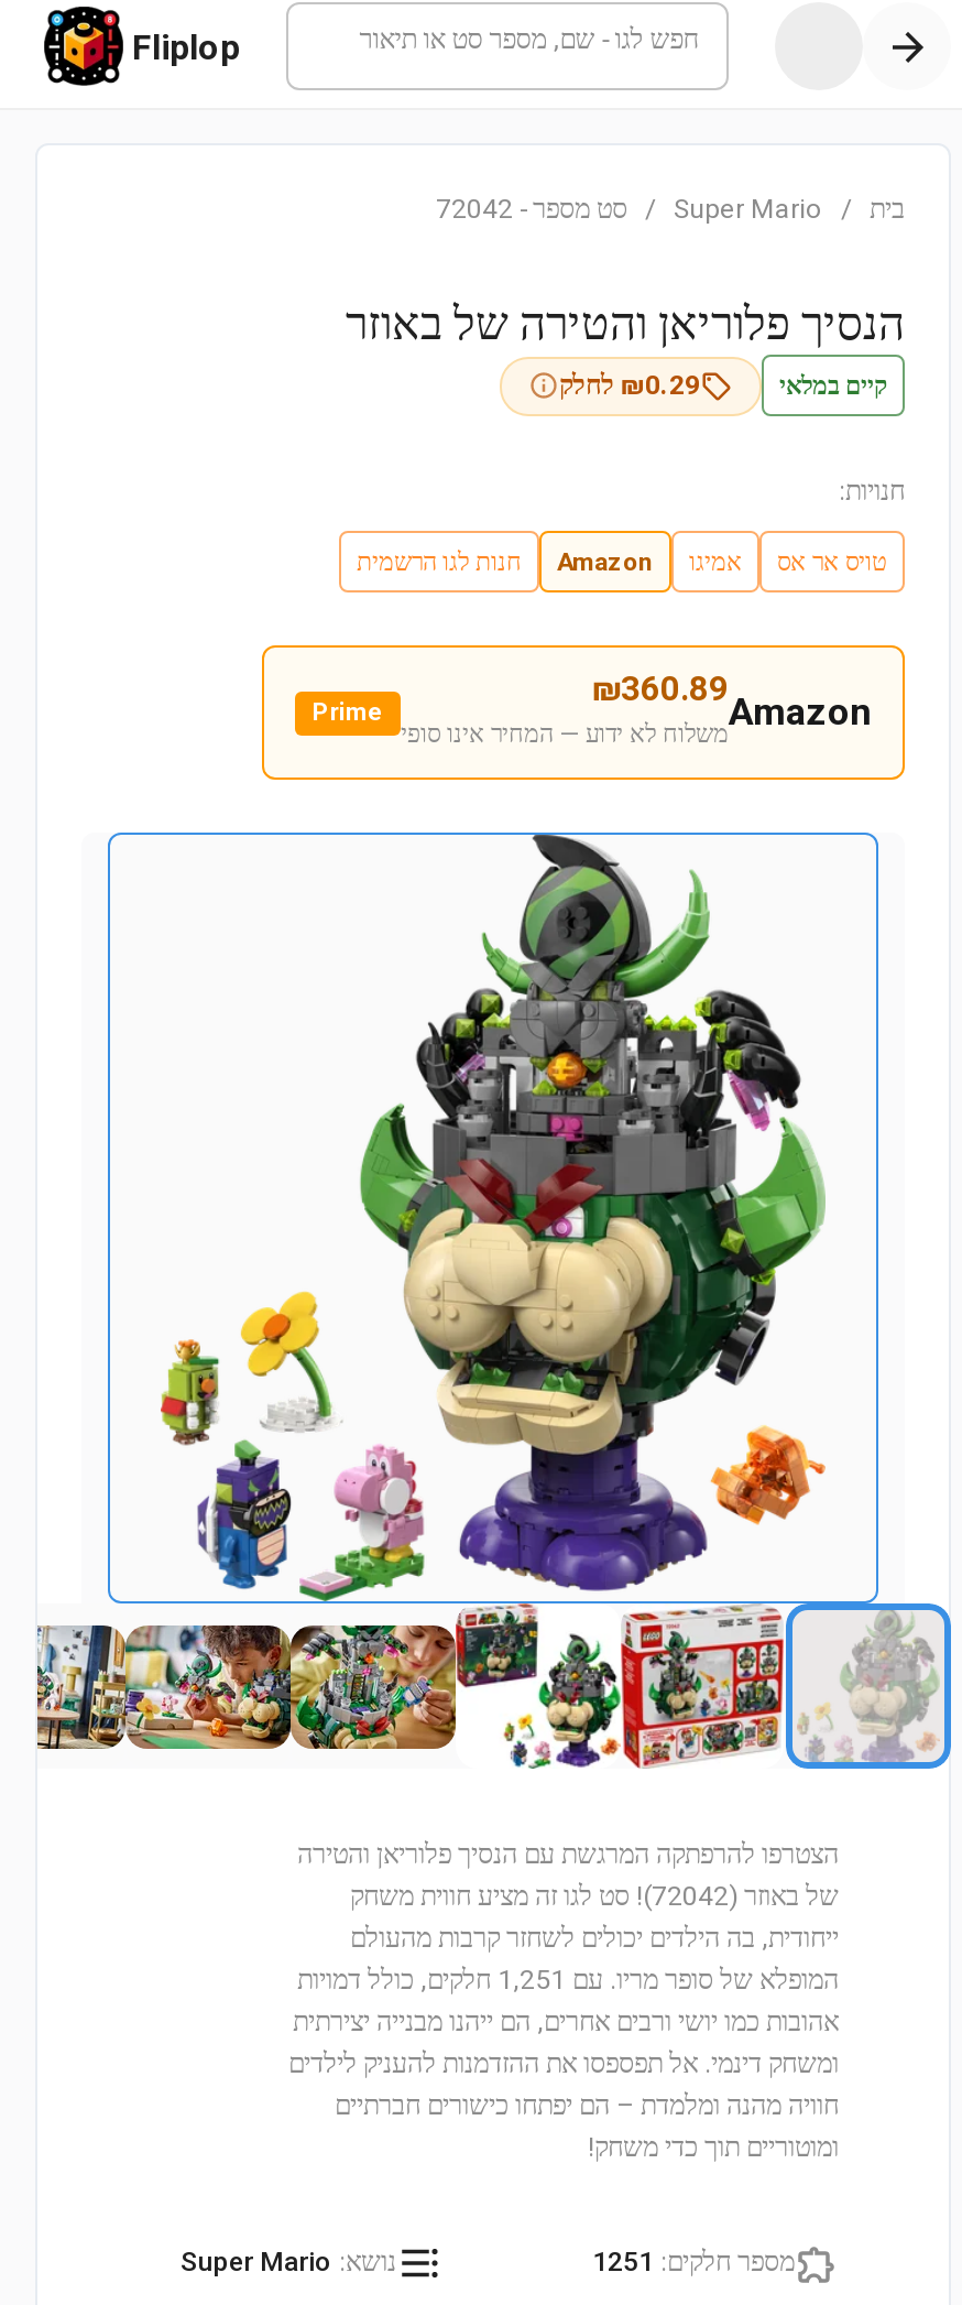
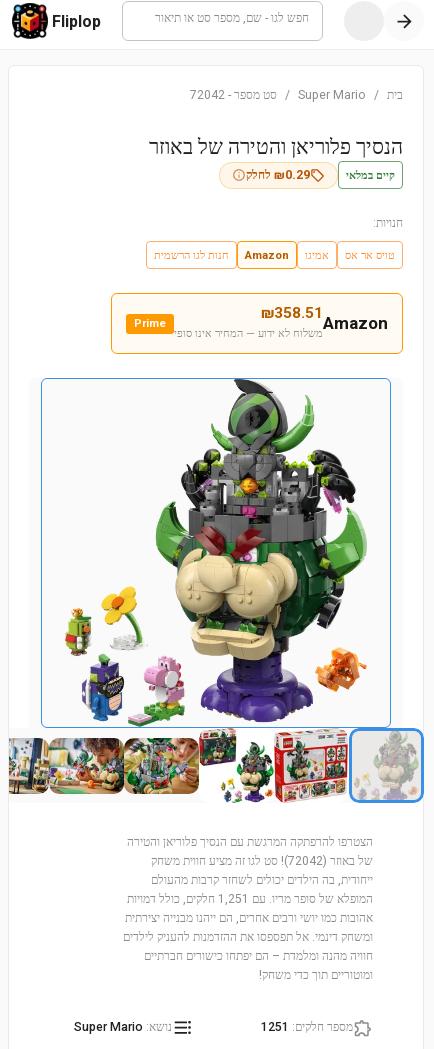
- Amazon ₪360.89 משלוח לא ידוע — המחיר אינו סופי
+ Amazon ₪358.51 משלוח לא ידוע — המחיר אינו סופי
